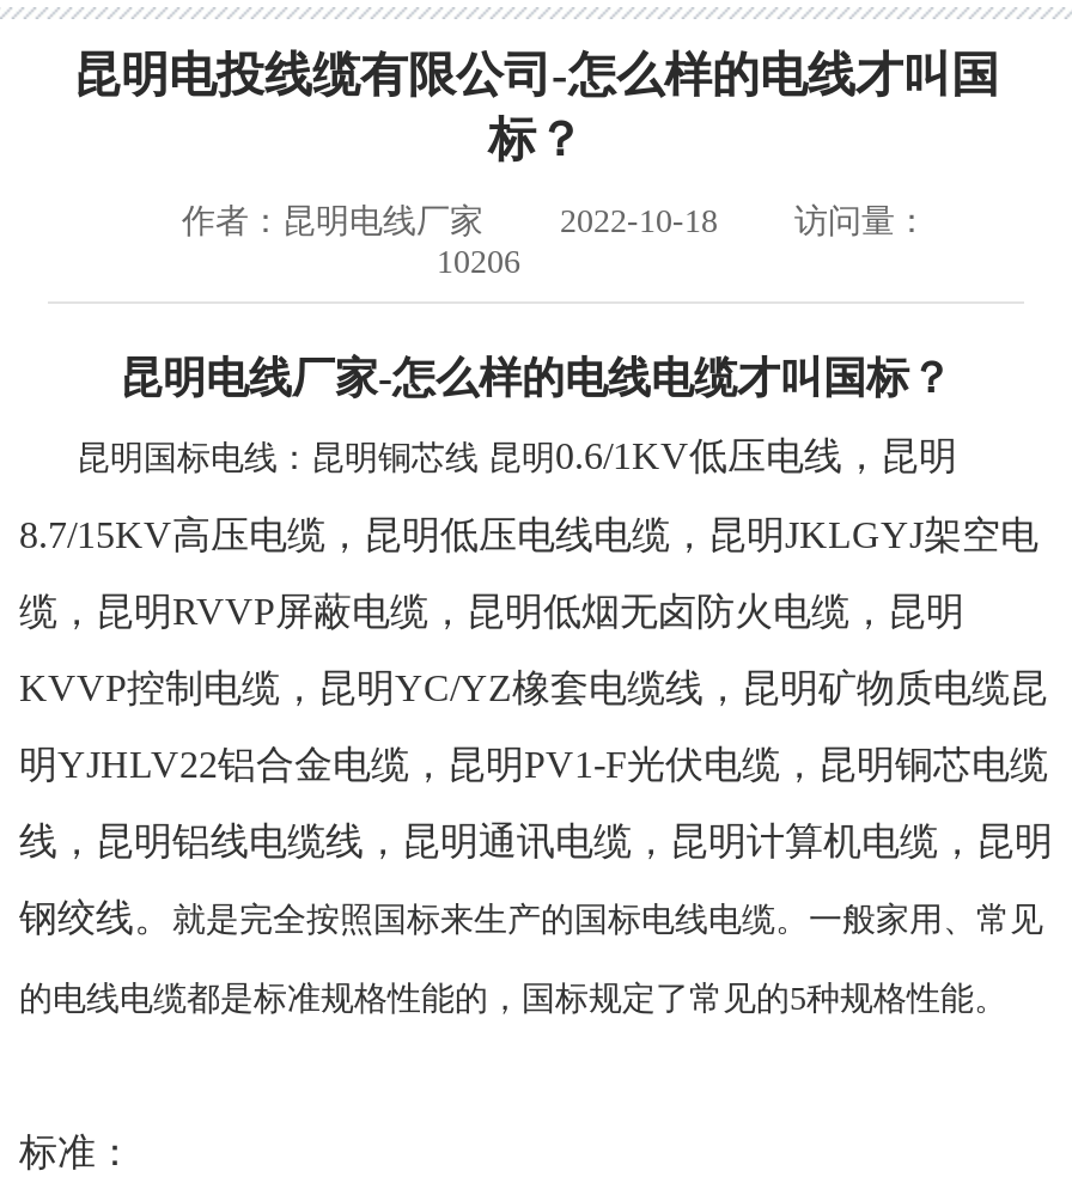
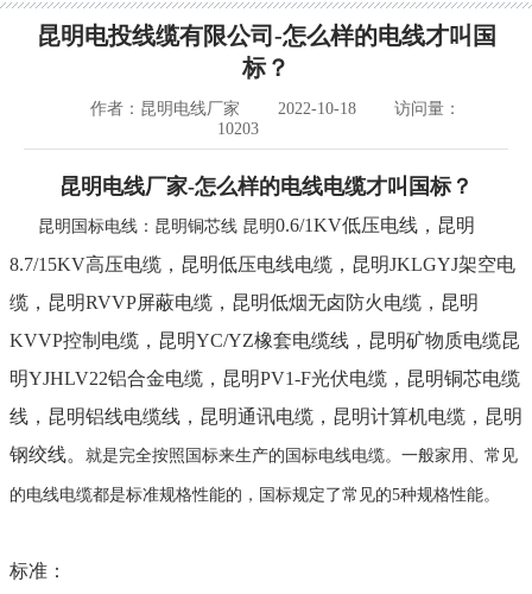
- 10206
+ 10203
